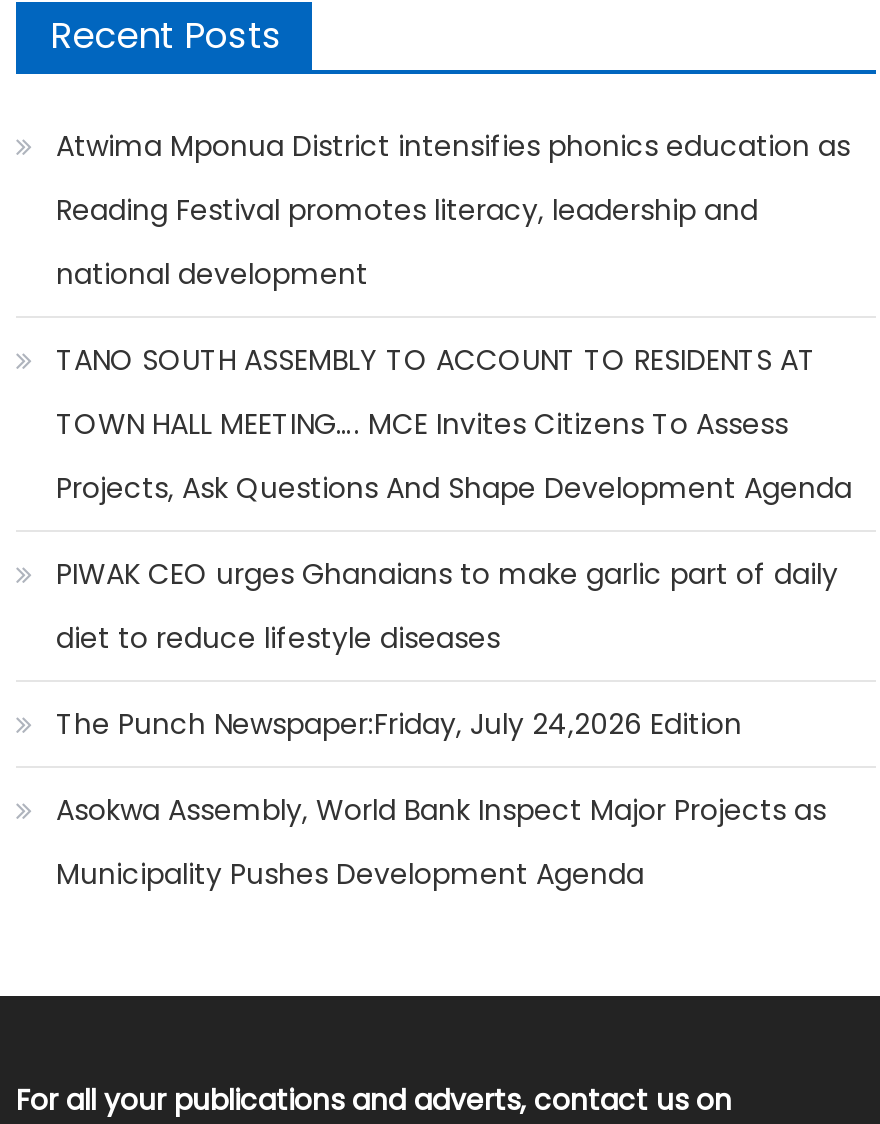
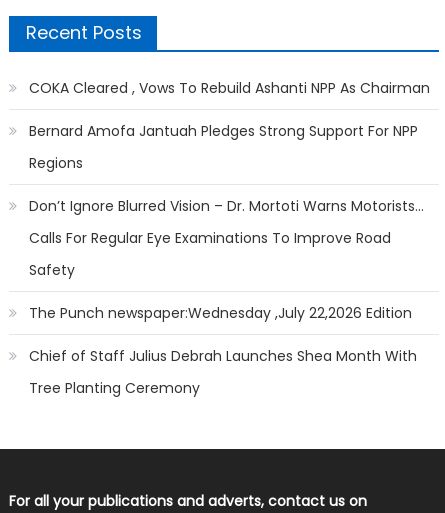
- Atwima Mponua District intensifies phonics education as
- Reading Festival promotes literacy, leadership and
- national development
- TANO SOUTH ASSEMBLY TO ACCOUNT TO RESIDENTS AT
- TOWN HALL MEETING…. MCE Invites Citizens To Assess
- Projects, Ask Questions And Shape Development Agenda
- PIWAK CEO urges Ghanaians to make garlic part of daily
- diet to reduce lifestyle diseases
- The Punch Newspaper:Friday, July 24,2026 Edition
- Asokwa Assembly, World Bank Inspect Major Projects as
- Municipality Pushes Development Agenda
+ COKA Cleared , Vows To Rebuild Ashanti NPP As Chairman
+ Bernard Amofa Jantuah Pledges Strong Support For NPP
+ Regions
+ Don’t Ignore Blurred Vision – Dr. Mortoti Warns Motorists…
+ Calls For Regular Eye Examinations To Improve Road
+ Safety
+ The Punch newspaper:Wednesday ,July 22,2026 Edition
+ Chief of Staff Julius Debrah Launches Shea Month With
+ Tree Planting Ceremony
